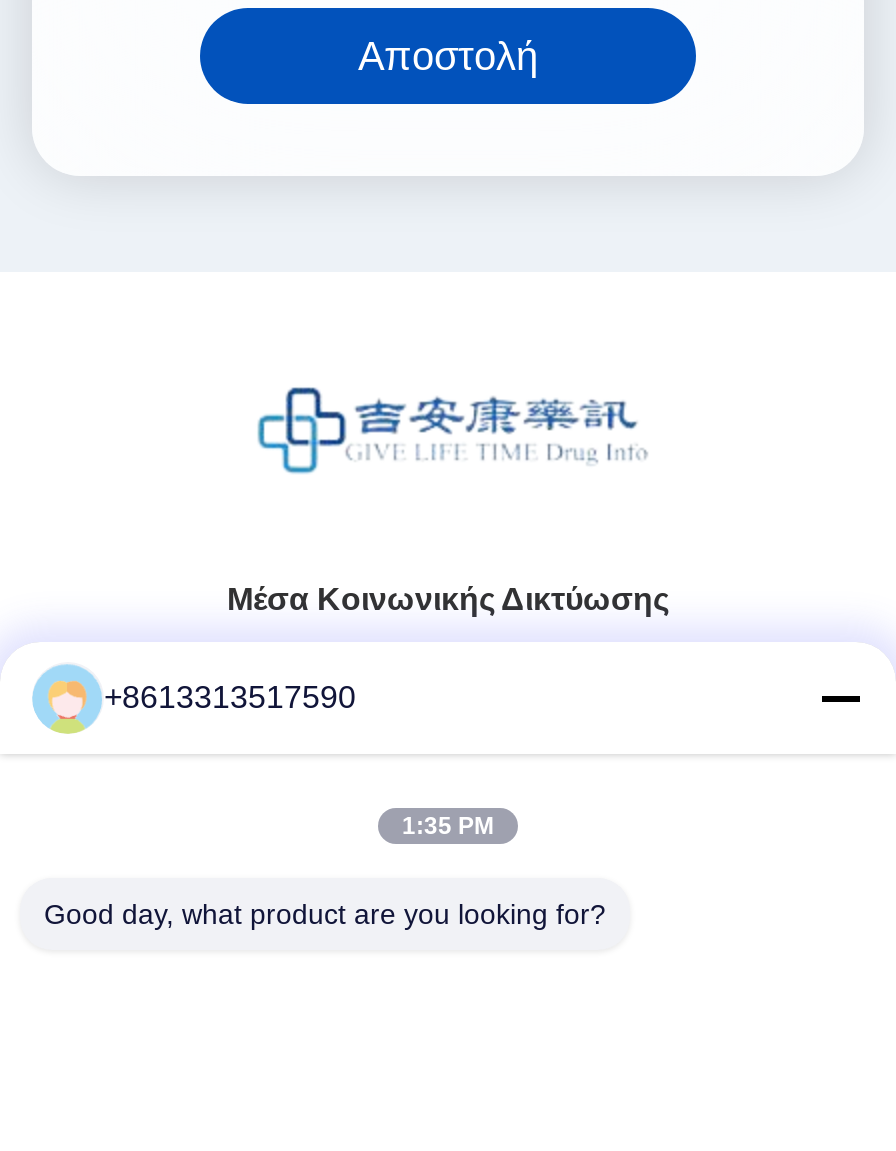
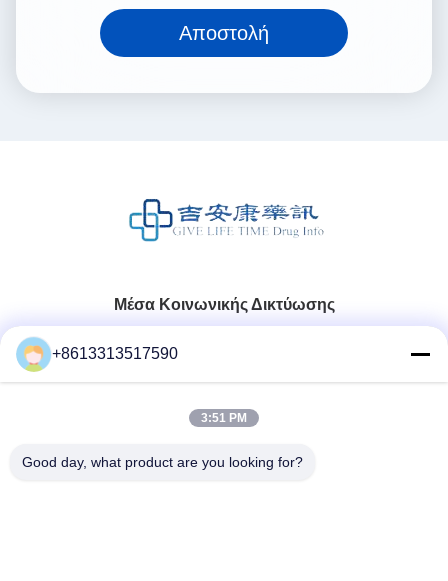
- 1:35 PM
+ 3:51 PM
